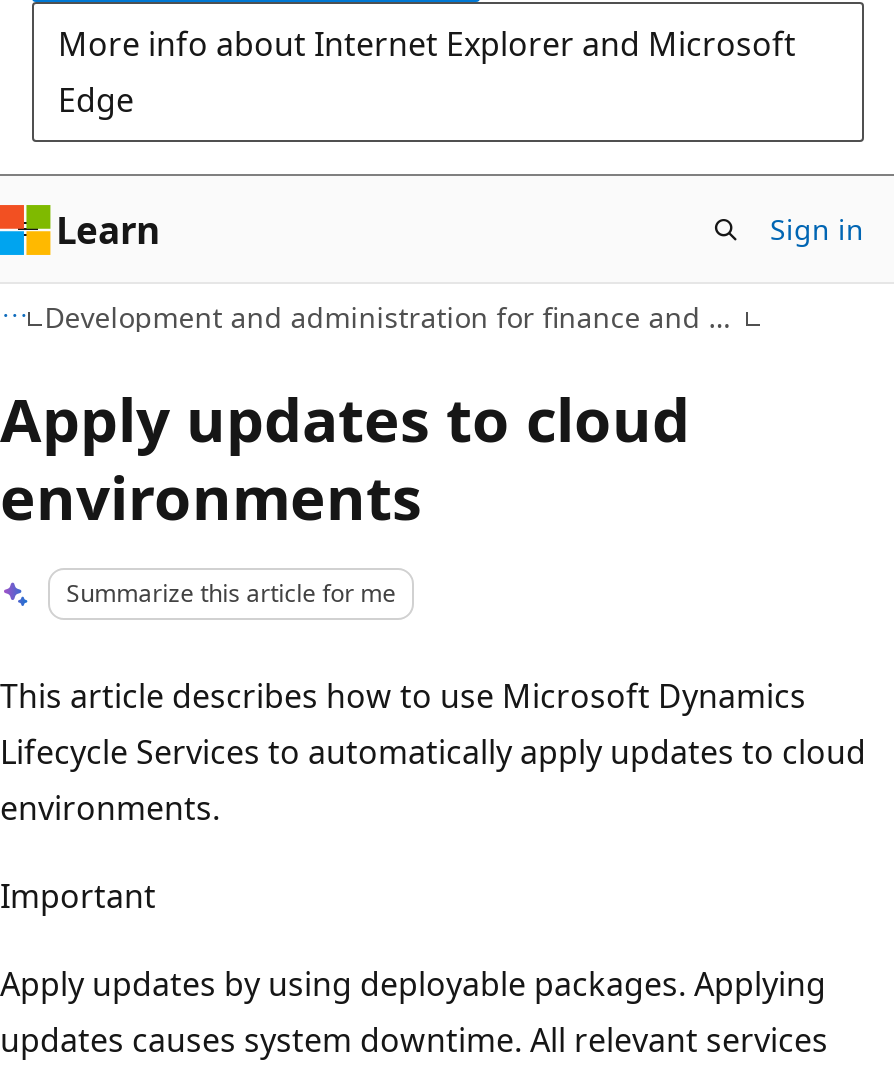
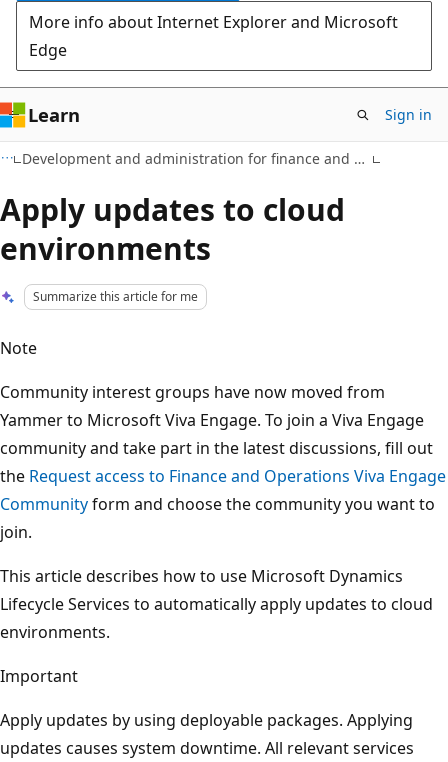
+ Note
+ Community interest groups have now moved from
+ Yammer to Microsoft Viva Engage. To join a Viva Engage
+ community and take part in the latest discussions, fill out
+ the Request access to Finance and Operations Viva Engage
+ Community form and choose the community you want to
+ join.
